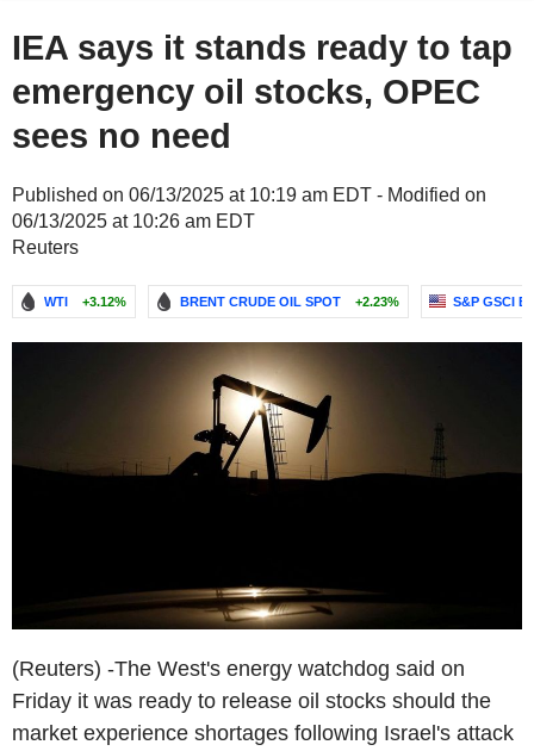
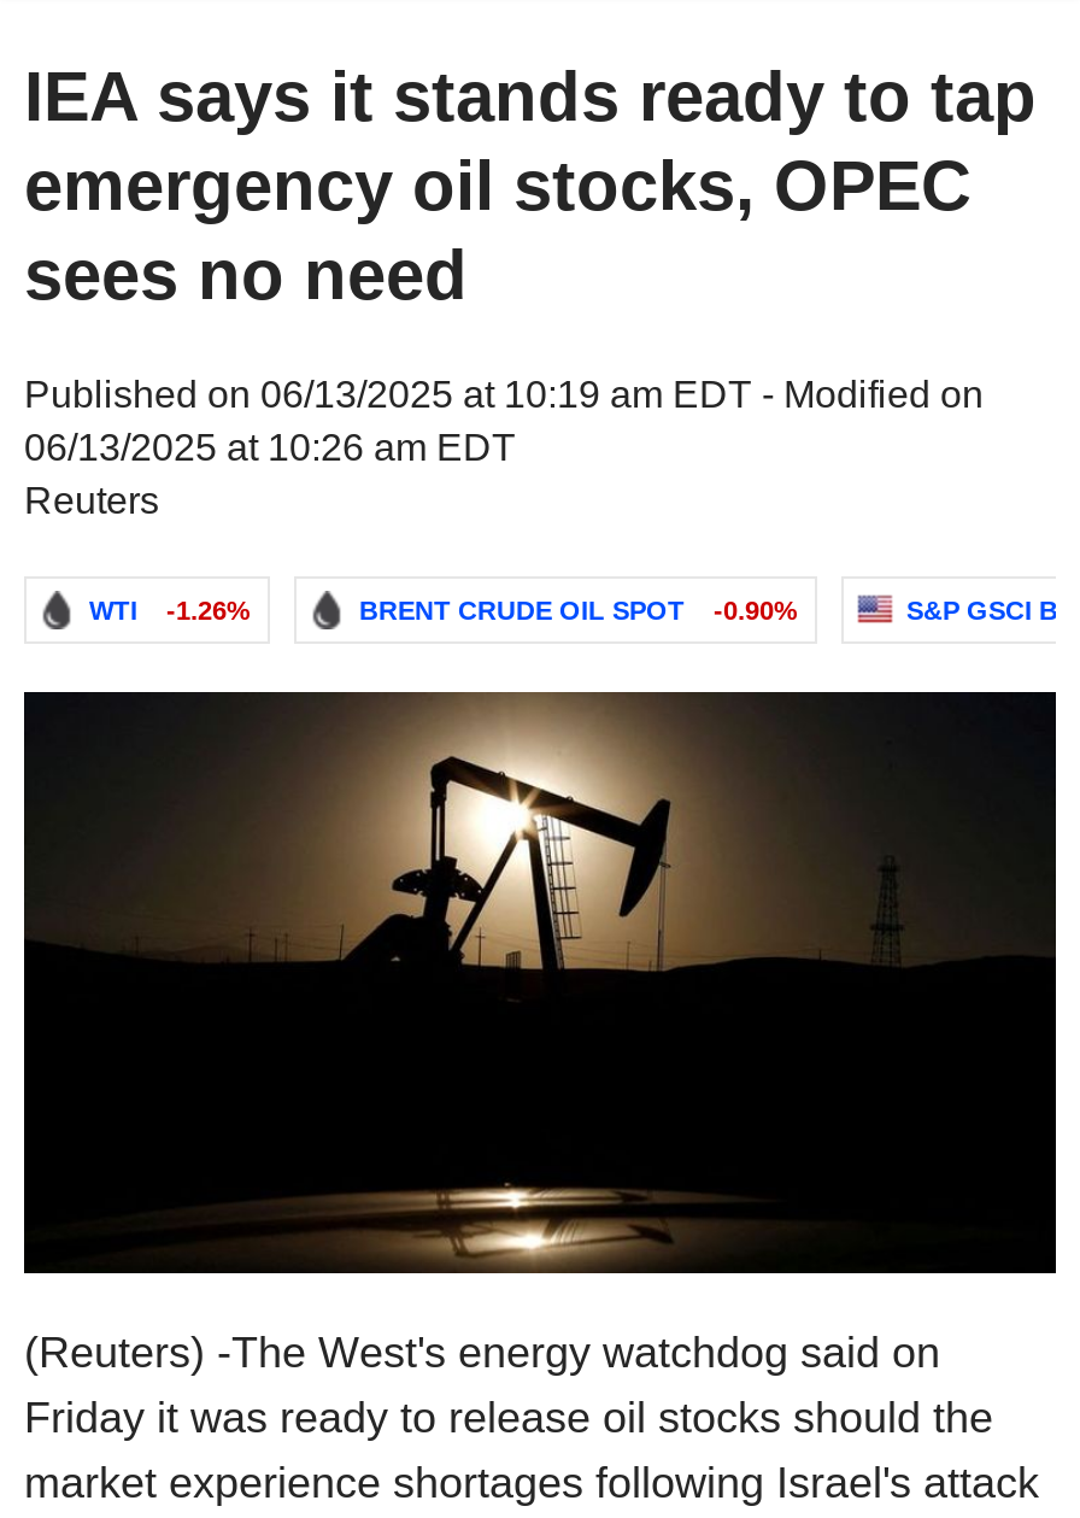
- WTI +3.12%
+ WTI -1.26%

- BRENT CRUDE OIL SPOT +2.23%
+ BRENT CRUDE OIL SPOT -0.90%
